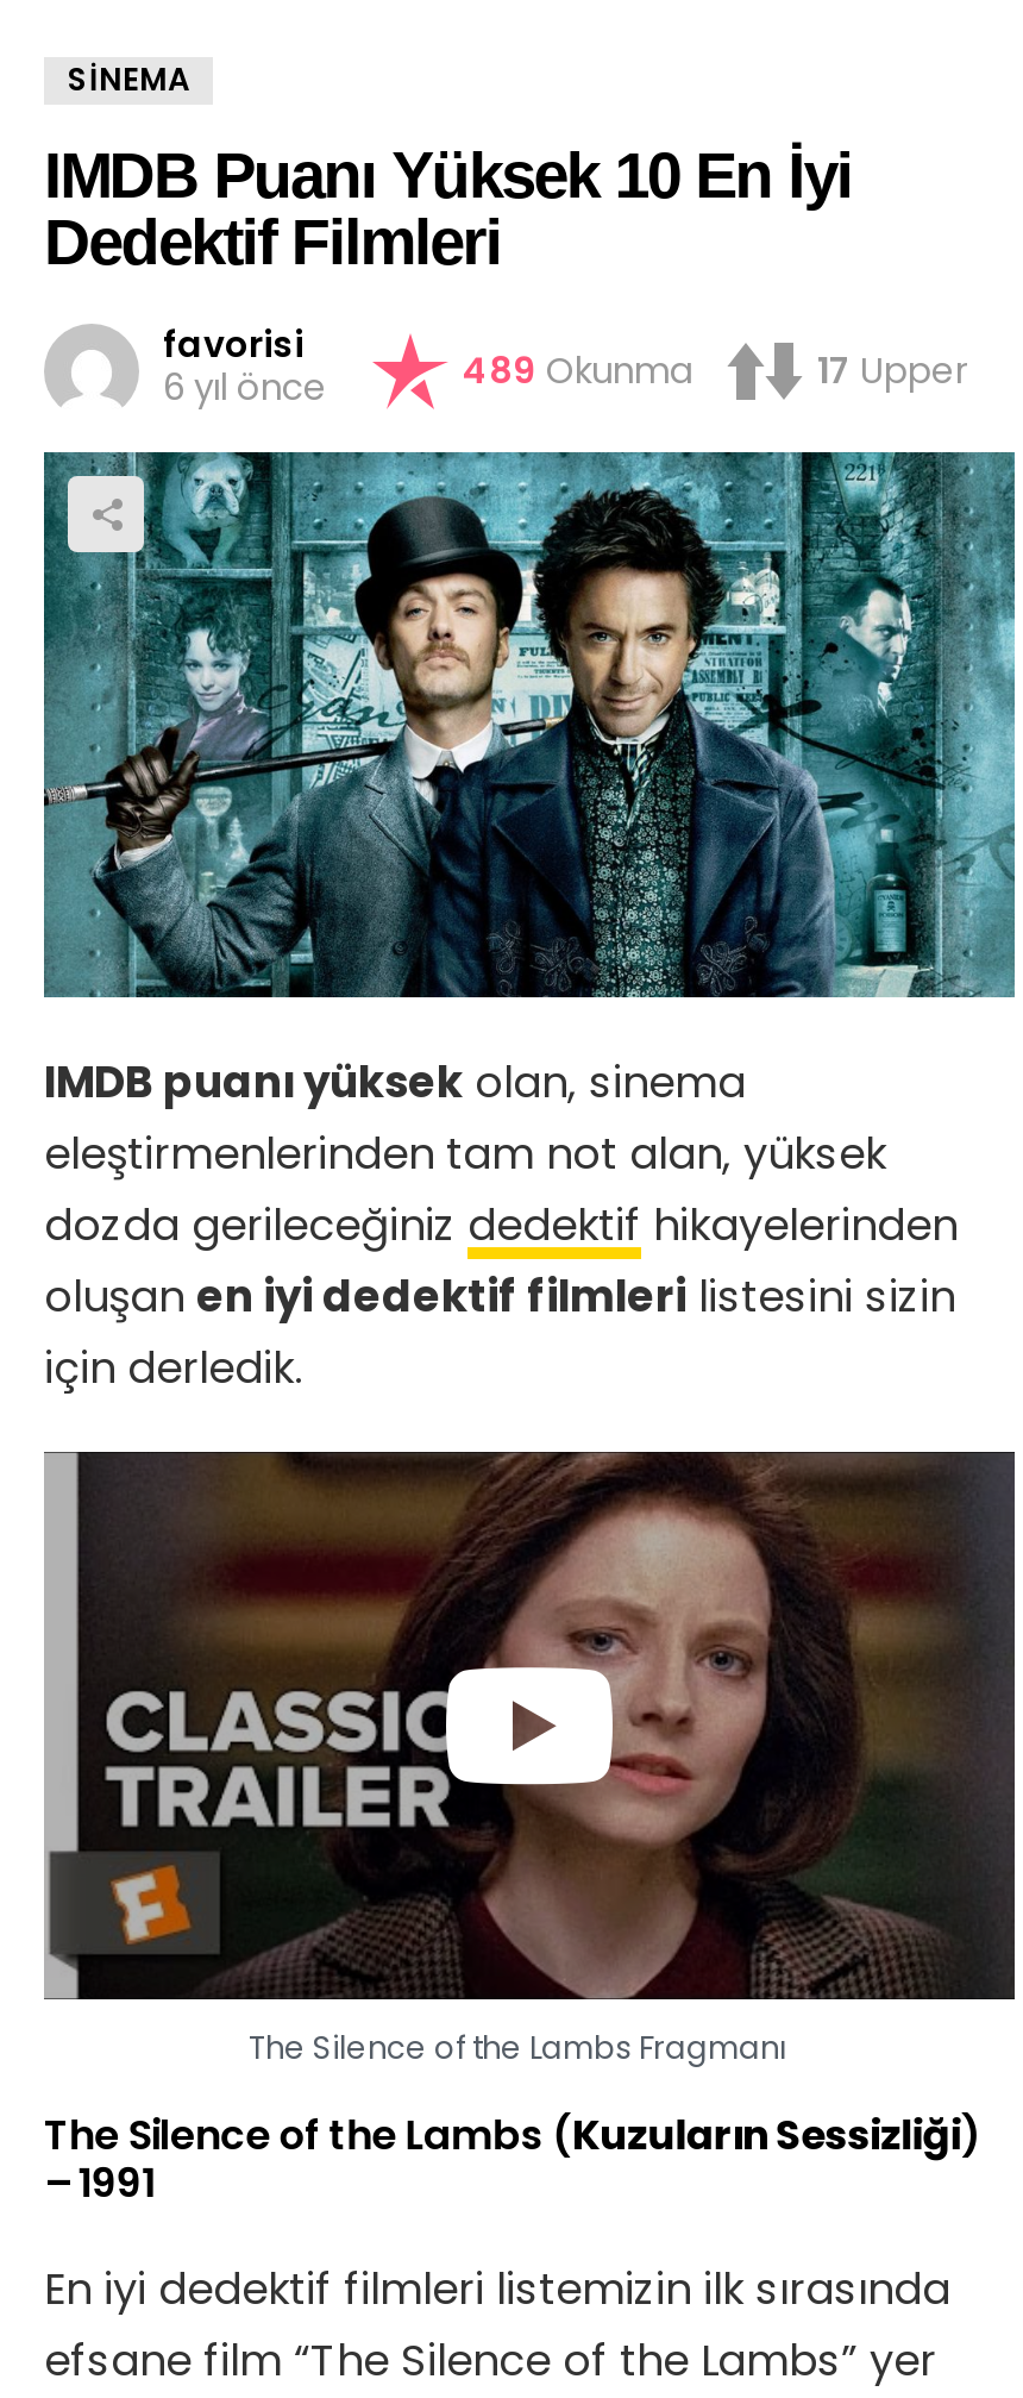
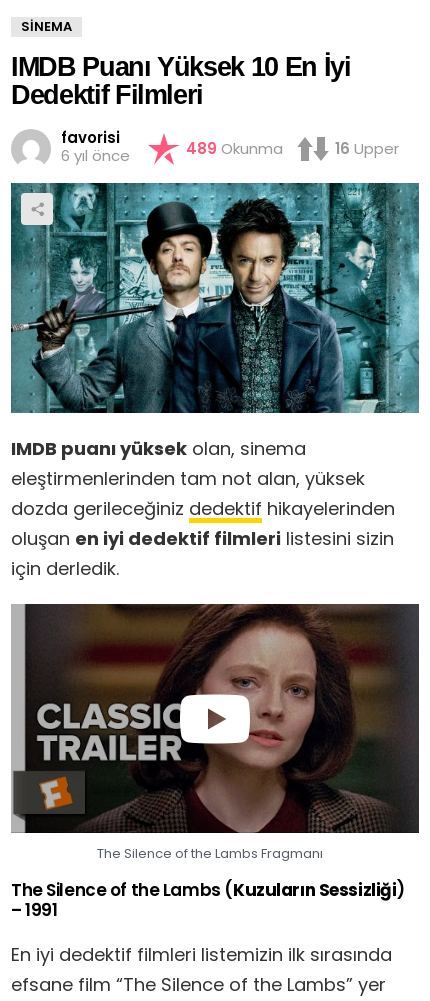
- 17 Upper
+ 16 Upper
